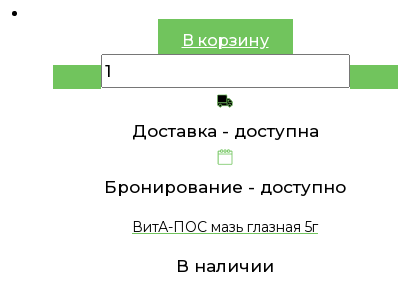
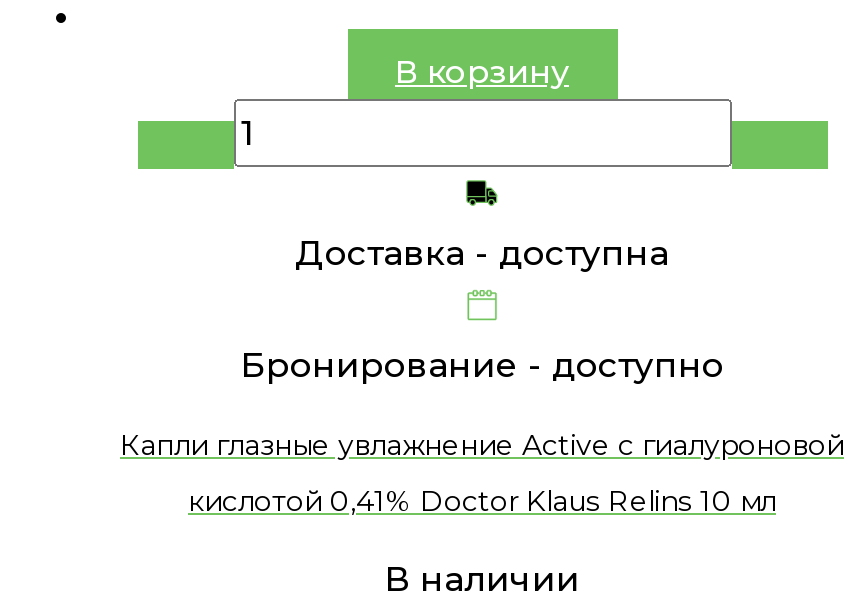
- ВитА-ПОС мазь глазная 5г
+ Капли глазные увлажнение Active c гиалуроновой
+ кислотой 0,41% Doctor Klaus Relins 10 мл
